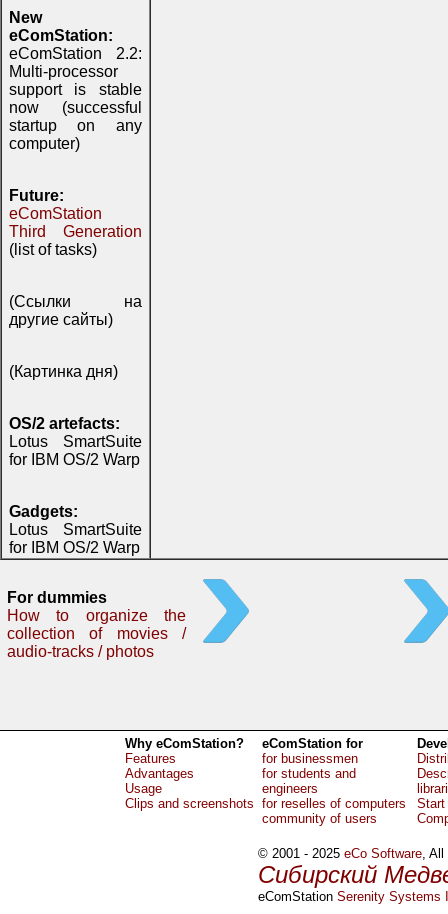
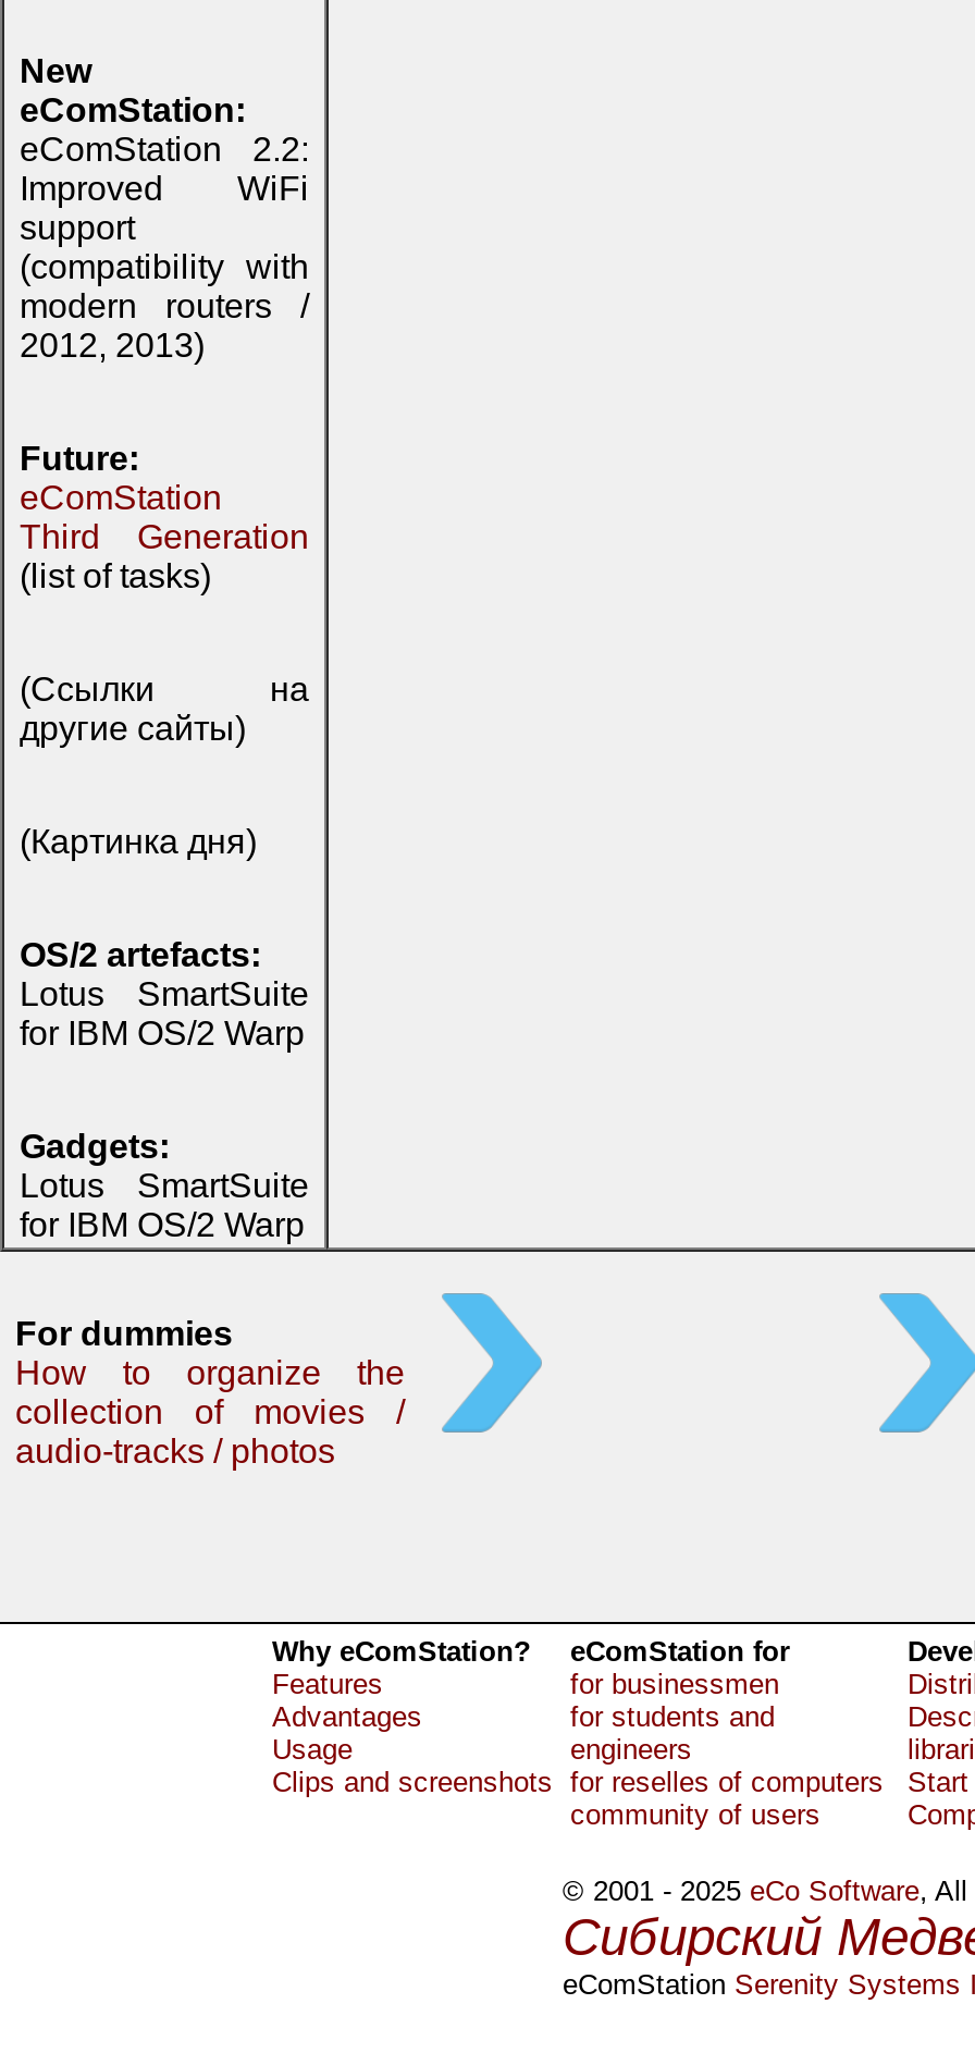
- Multi-processor
- support is stable
- now (successful
- startup on any
- computer)
+ Improved WiFi
+ support
+ (compatibility with
+ modern routers /
+ 2012, 2013)
